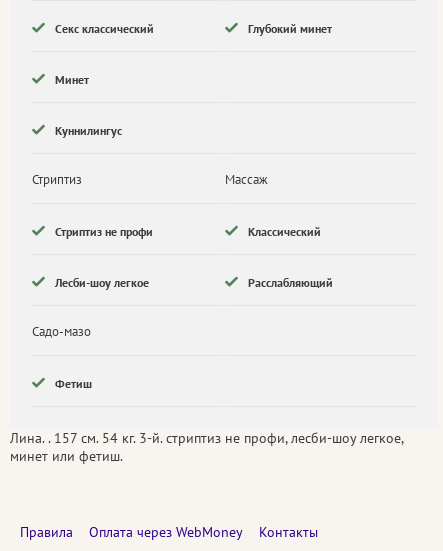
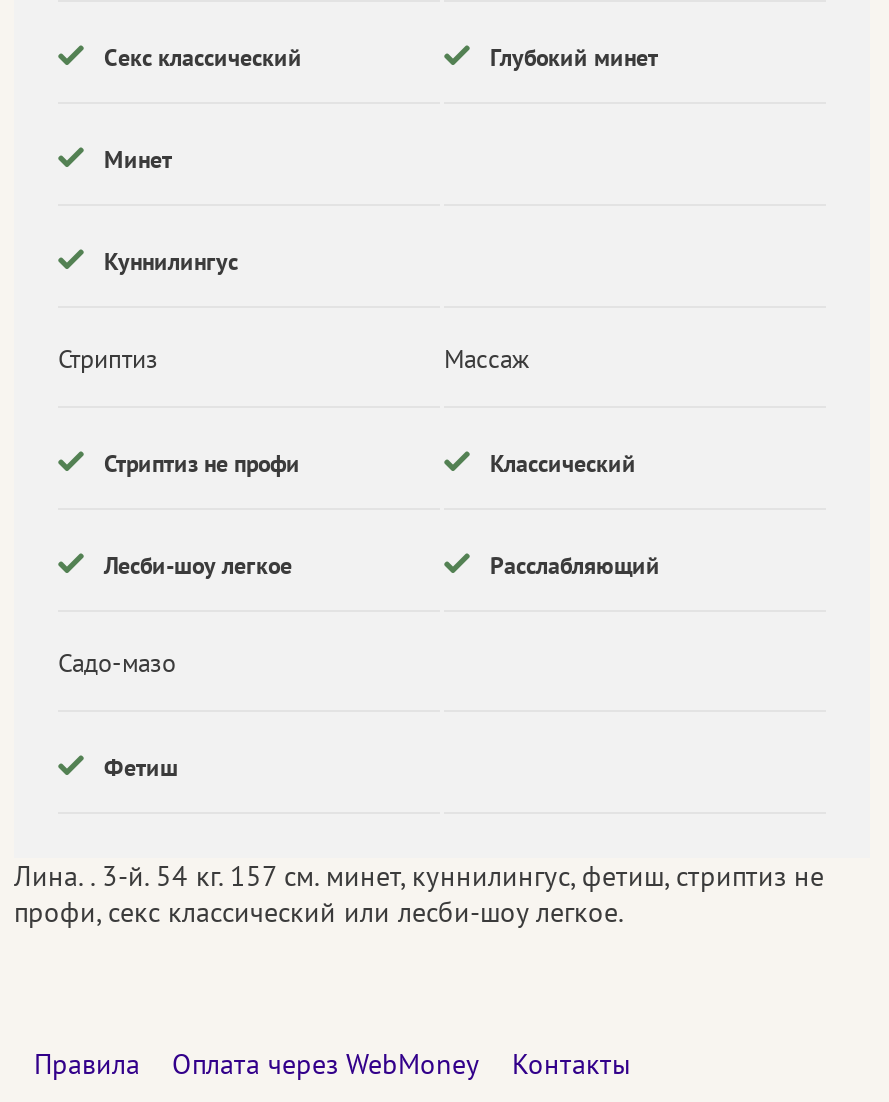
- Лина. . 157 см. 54 кг. 3-й. стриптиз не профи, лесби-шоу легкое,
- минет или фетиш.
+ Лина. . 3-й. 54 кг. 157 см. минет, куннилингус, фетиш, стриптиз не
+ профи, секс классический или лесби-шоу легкое.
